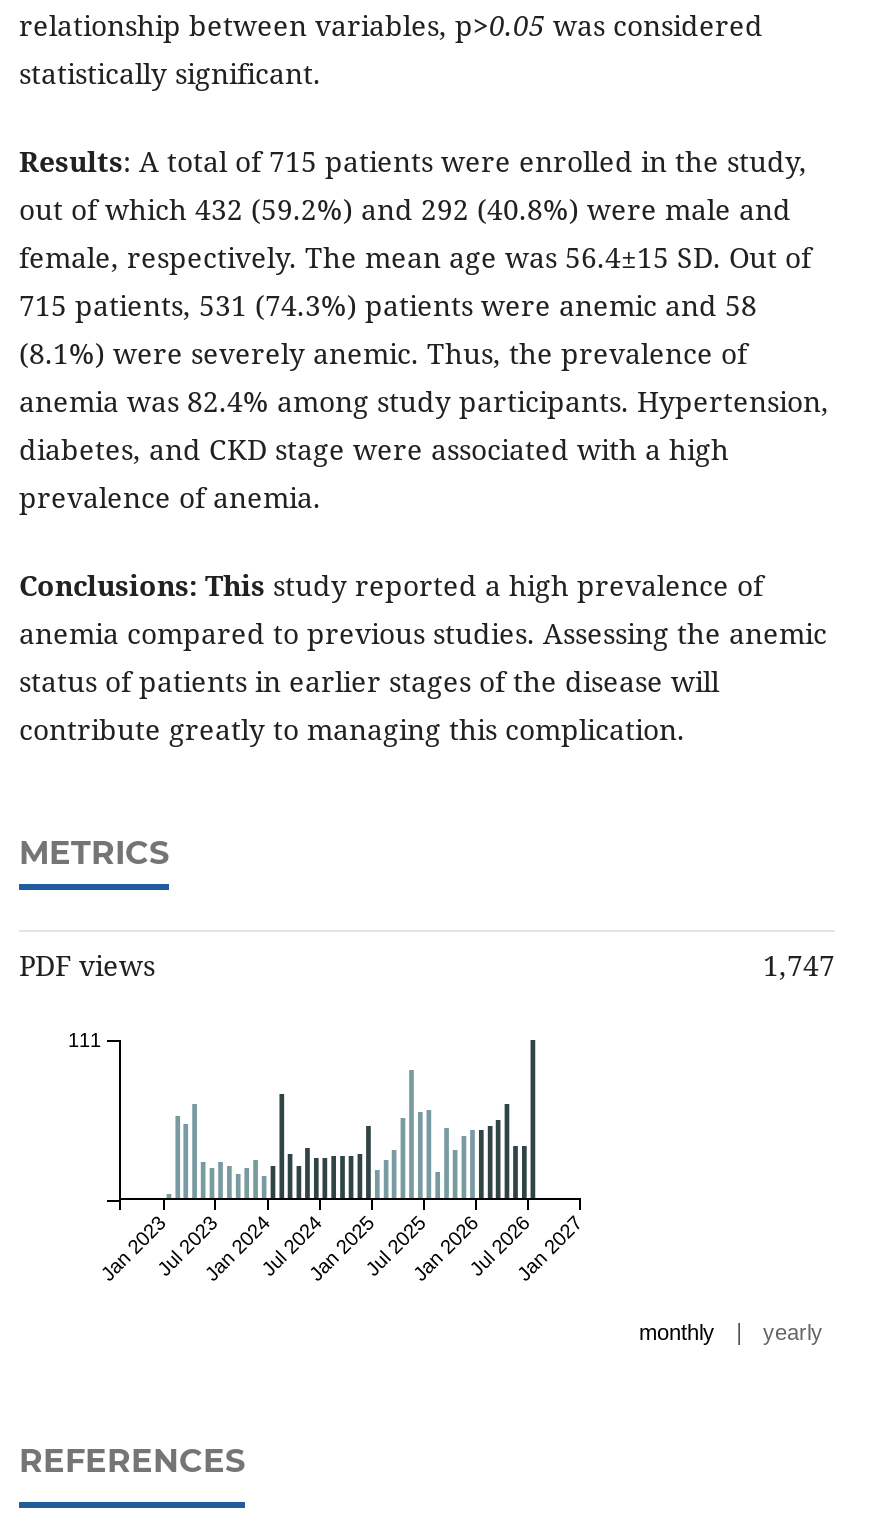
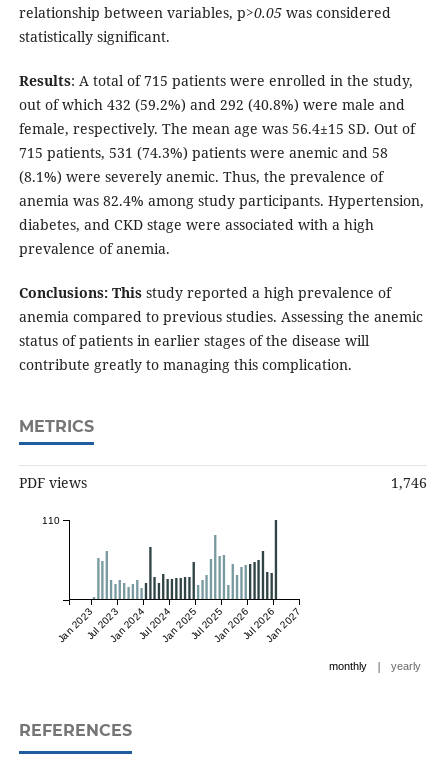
- 1,747
+ 1,746

- 111
+ 110
